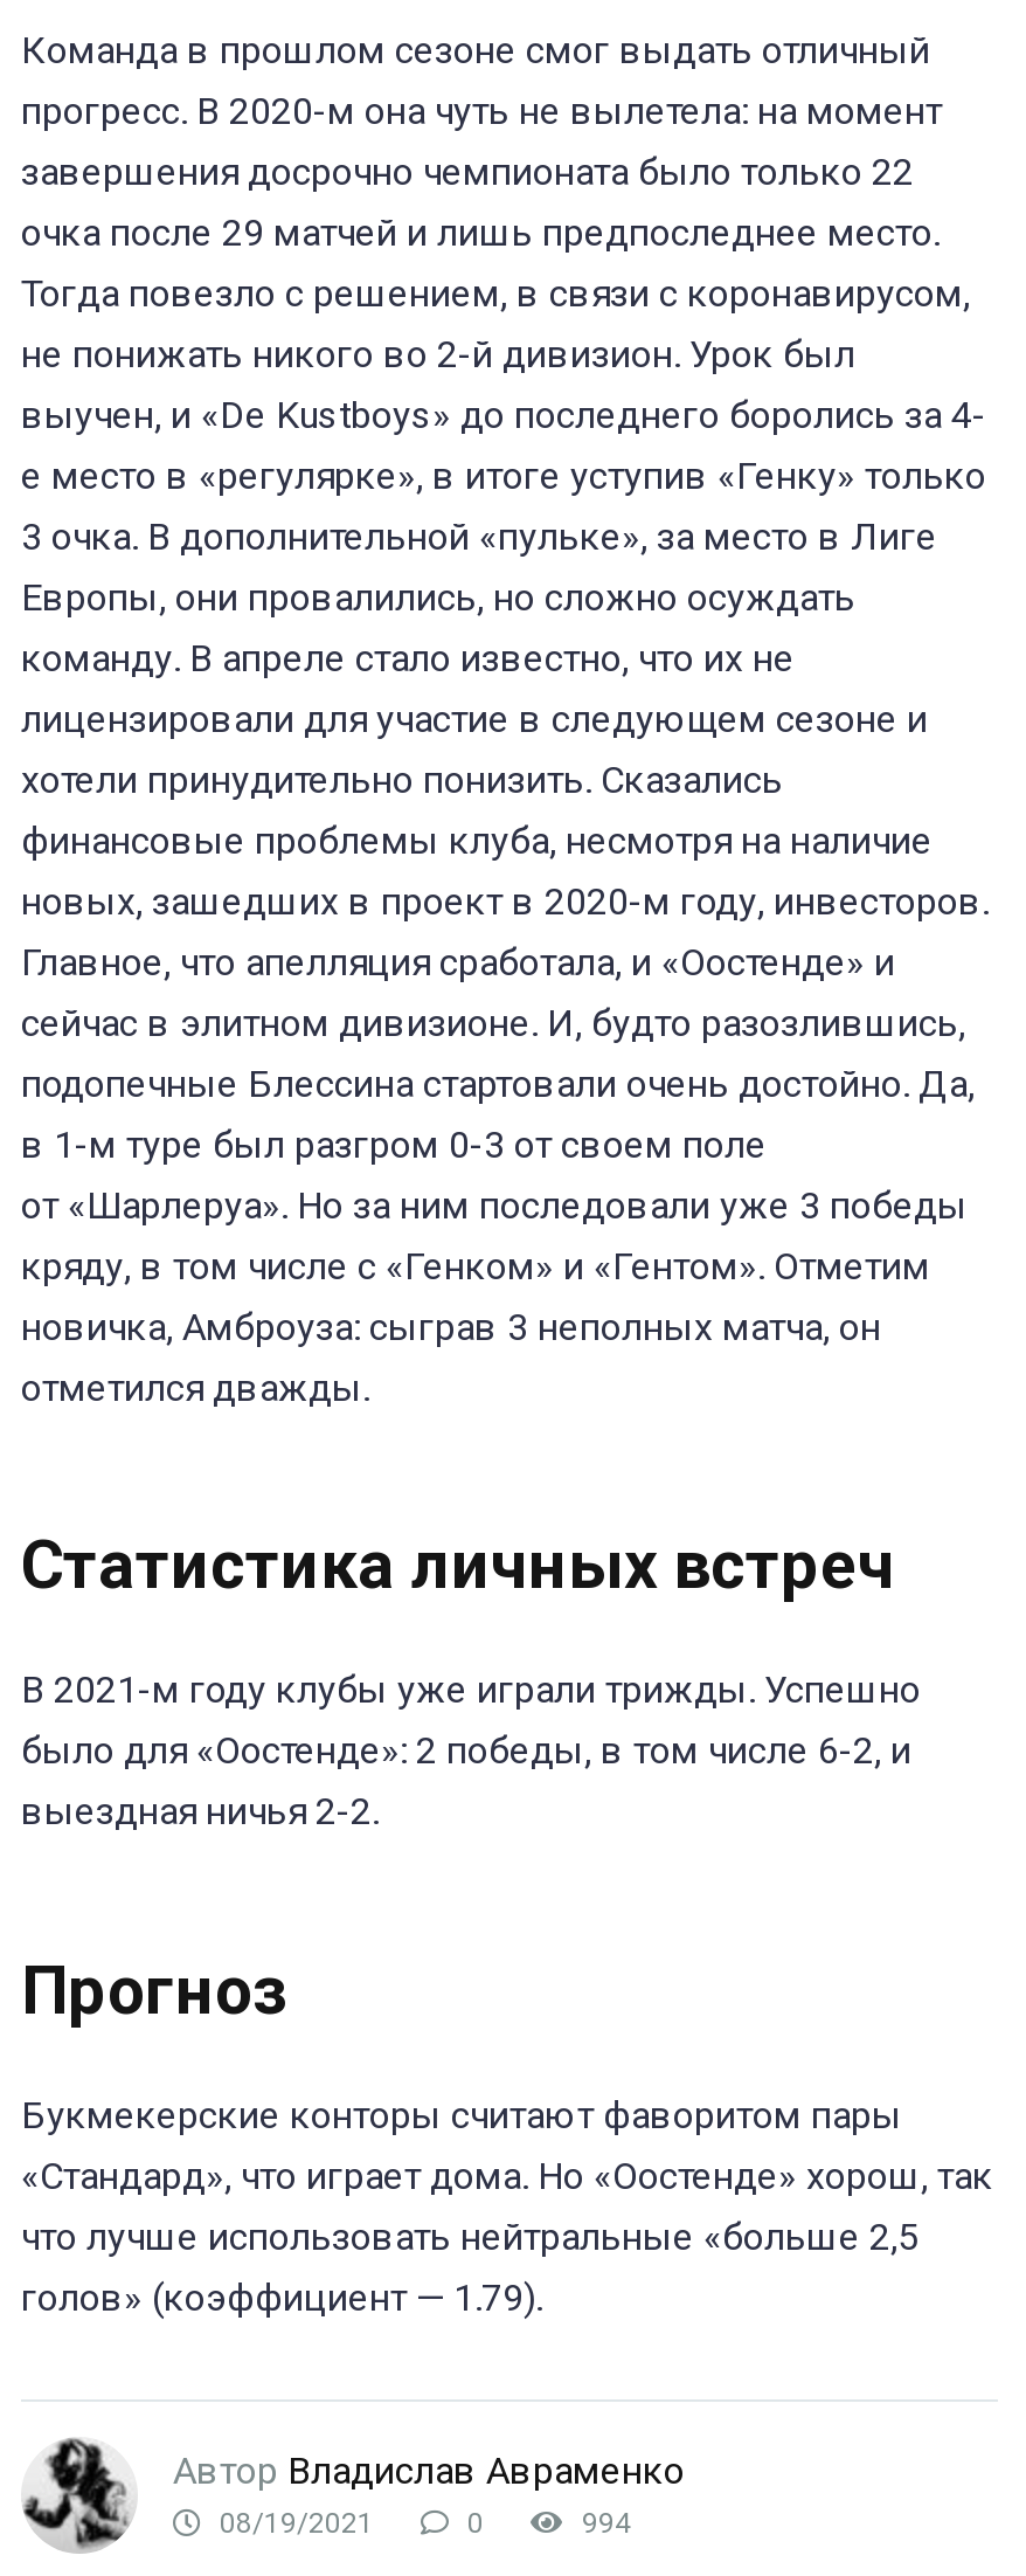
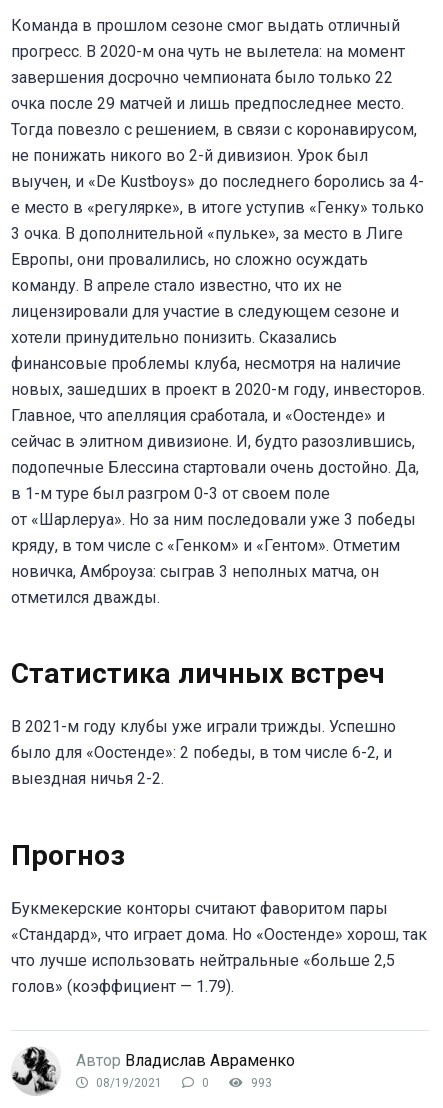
- 994
+ 993
